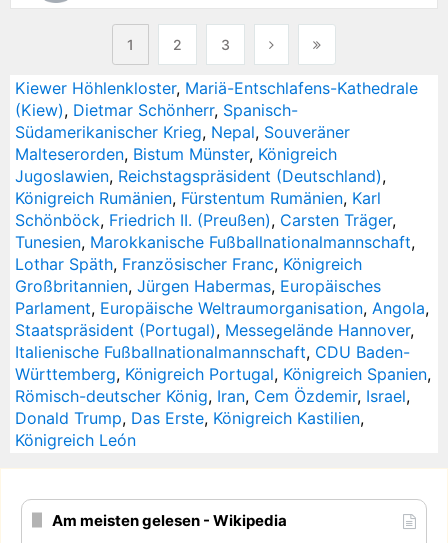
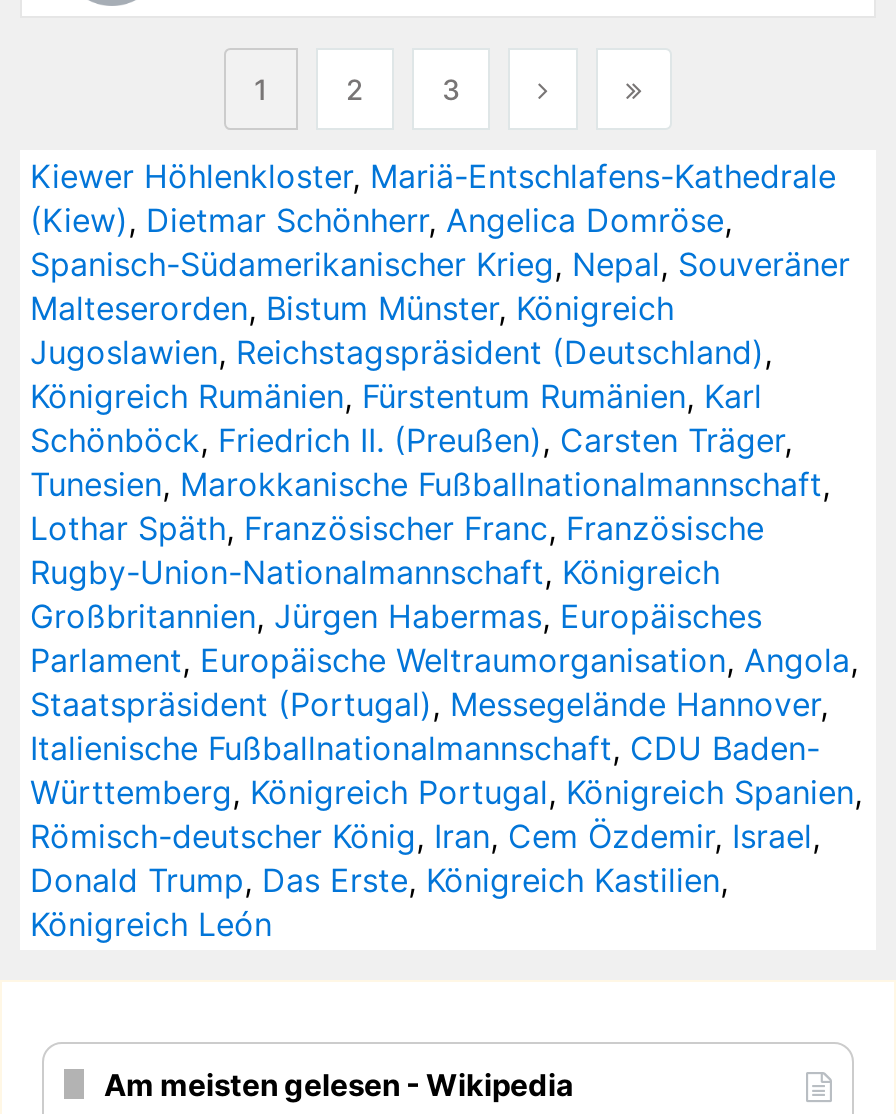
- (Kiew), Dietmar Schönherr, Spanisch-
- Südamerikanischer Krieg, Nepal, Souveräner
+ (Kiew), Dietmar Schönherr, Angelica Domröse,
+ Spanisch-Südamerikanischer Krieg, Nepal, Souveräner

- Lothar Späth, Französischer Franc, Königreich
+ Lothar Späth, Französischer Franc, Französische
+ Rugby-Union-Nationalmannschaft, Königreich
